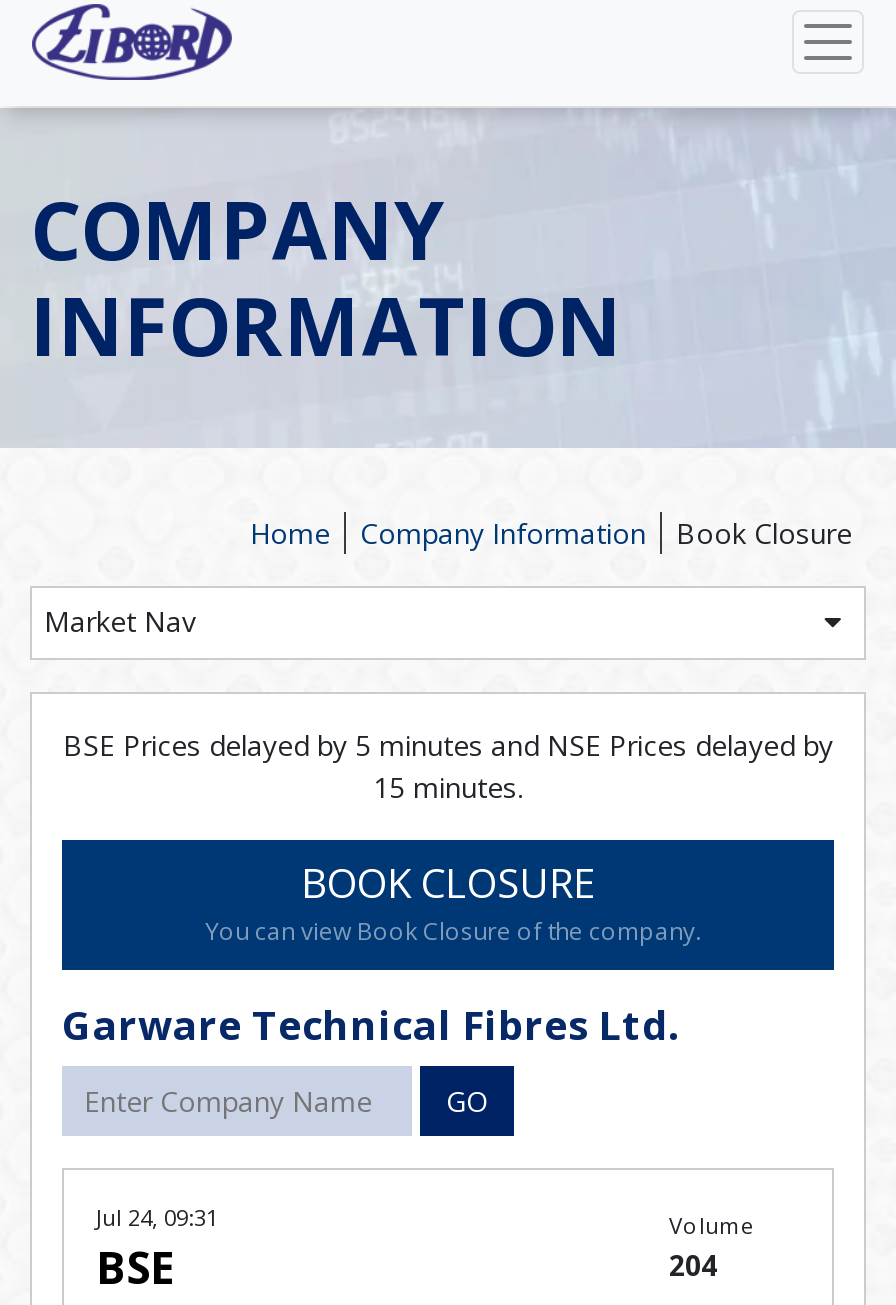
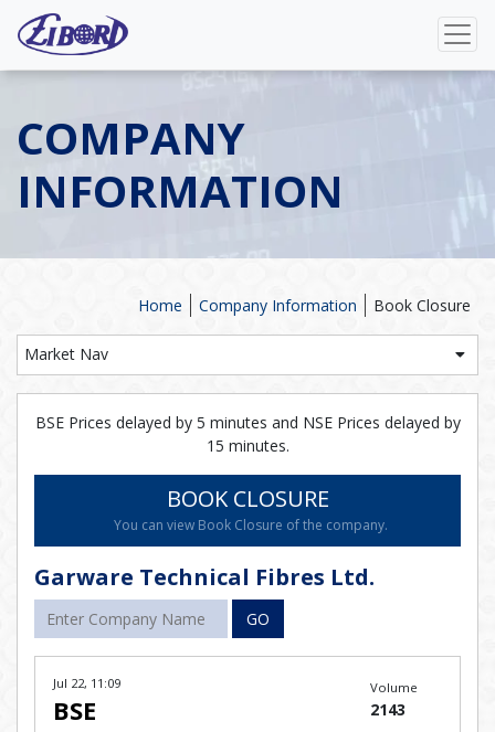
- Jul 24, 09:31
+ Jul 22, 11:09

- 204
+ 2143
